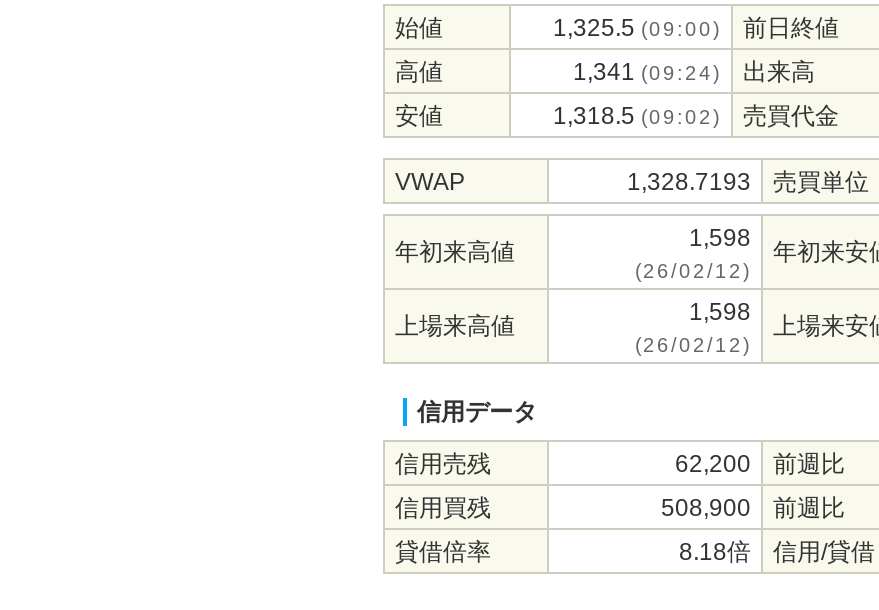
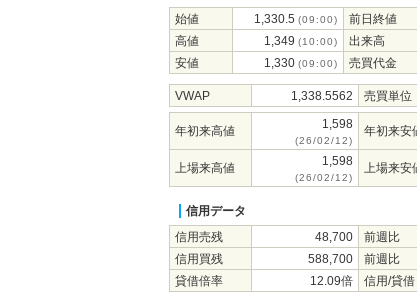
- 1,325.5 (09:00) 前日終値
+ 1,330.5 (09:00) 前日終値

- 1,341 (09:24) 出来高
+ 1,349 (10:00) 出来高

- 1,318.5 (09:02) 売買代金
+ 1,330 (09:00) 売買代金

- 1,328.7193 売買単位
+ 1,338.5562 売買単位

- 62,200 前週比
+ 48,700 前週比

- 508,900 前週比
+ 588,700 前週比

- 8.18倍 信用/貸借
+ 12.09倍 信用/貸借
